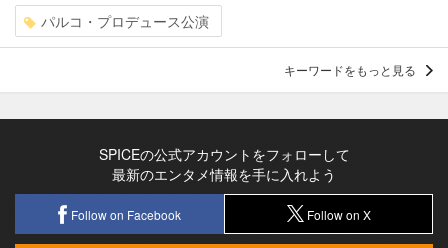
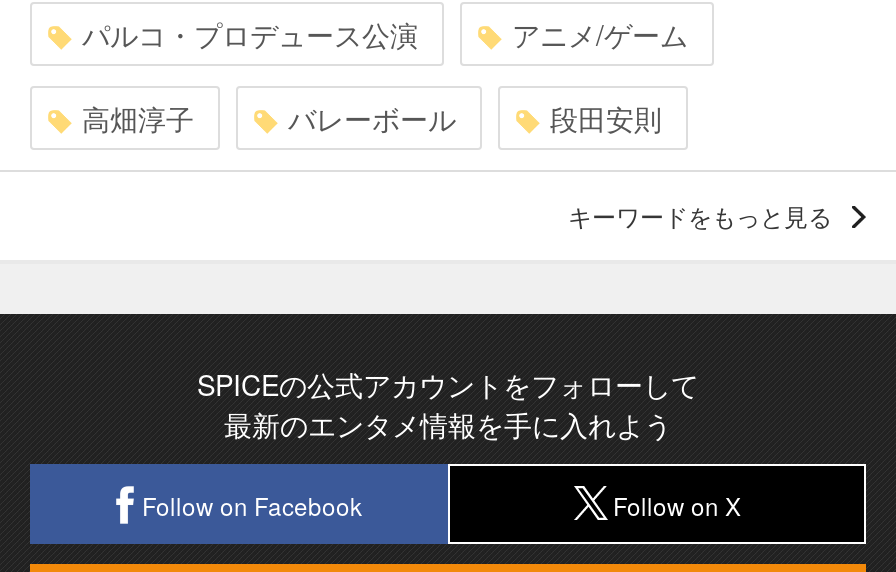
+ アニメ/ゲーム
+ 高畑淳子
+ バレーボール
+ 段田安則
